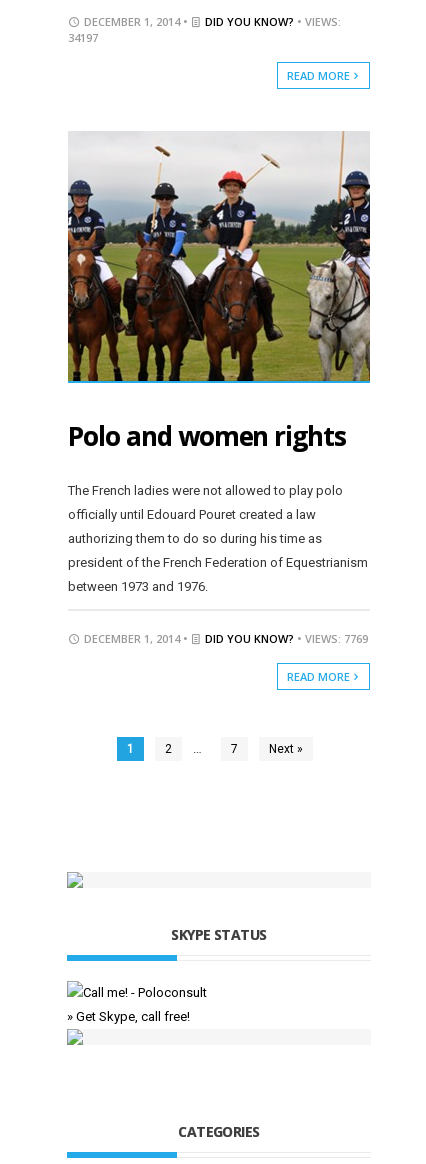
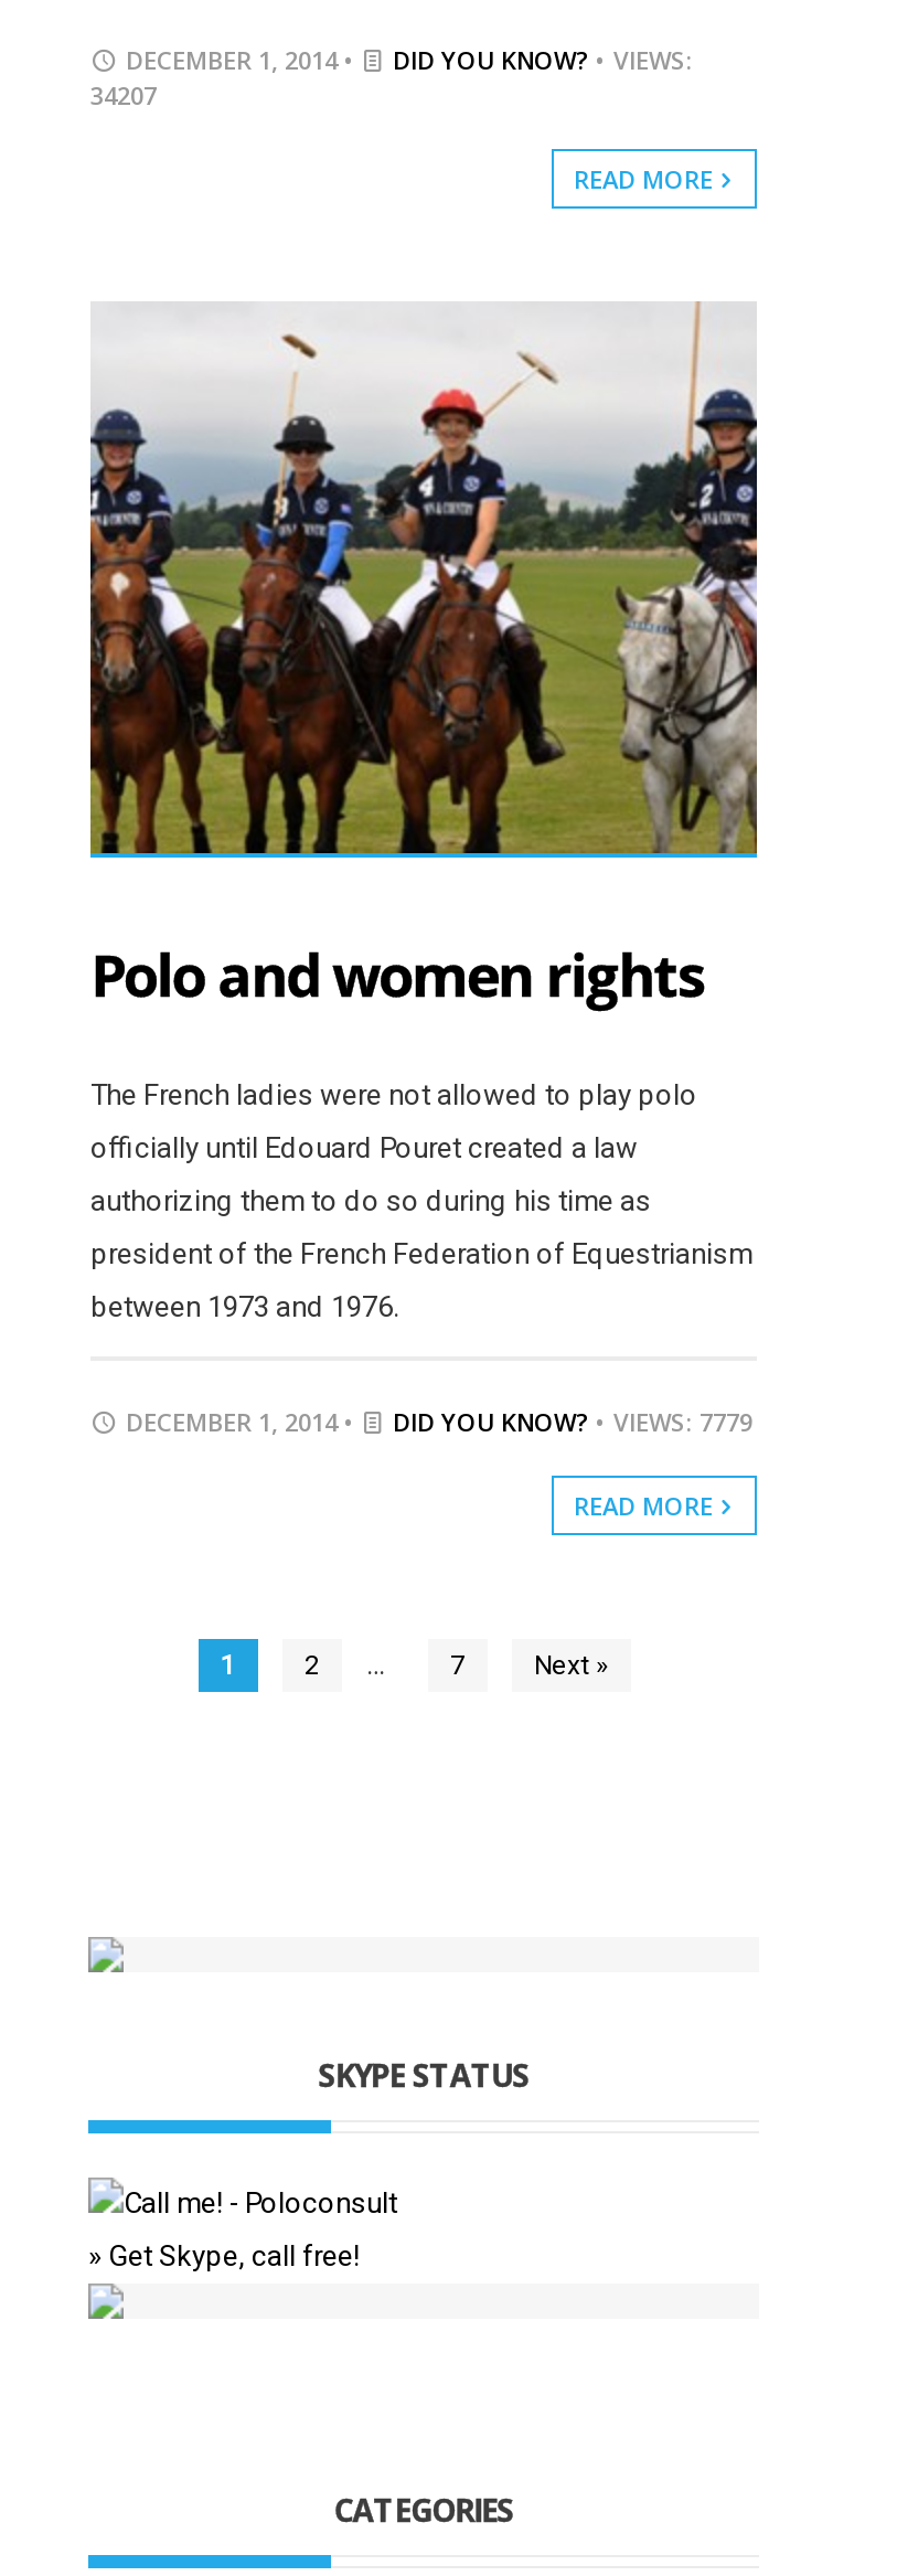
- 34197
+ 34207

- DID YOU KNOW? • VIEWS: 7769
+ DID YOU KNOW? • VIEWS: 7779
